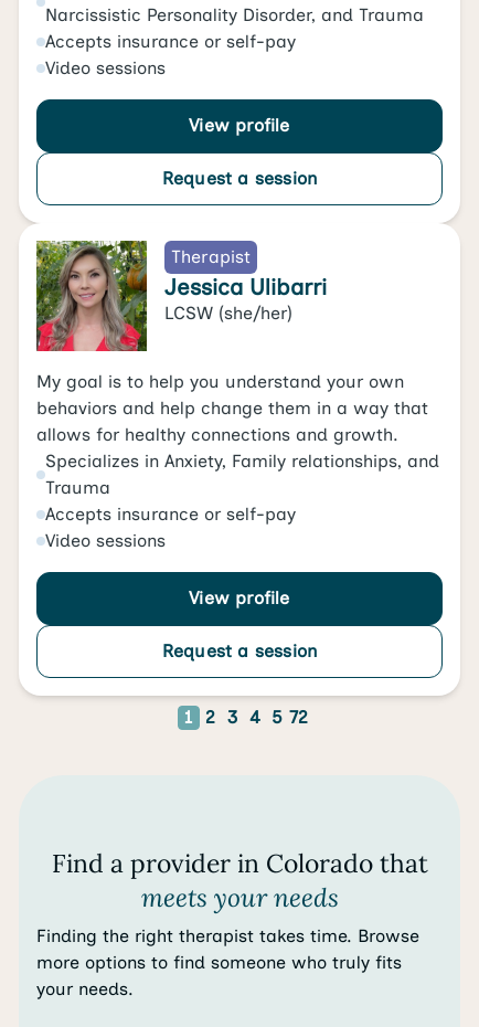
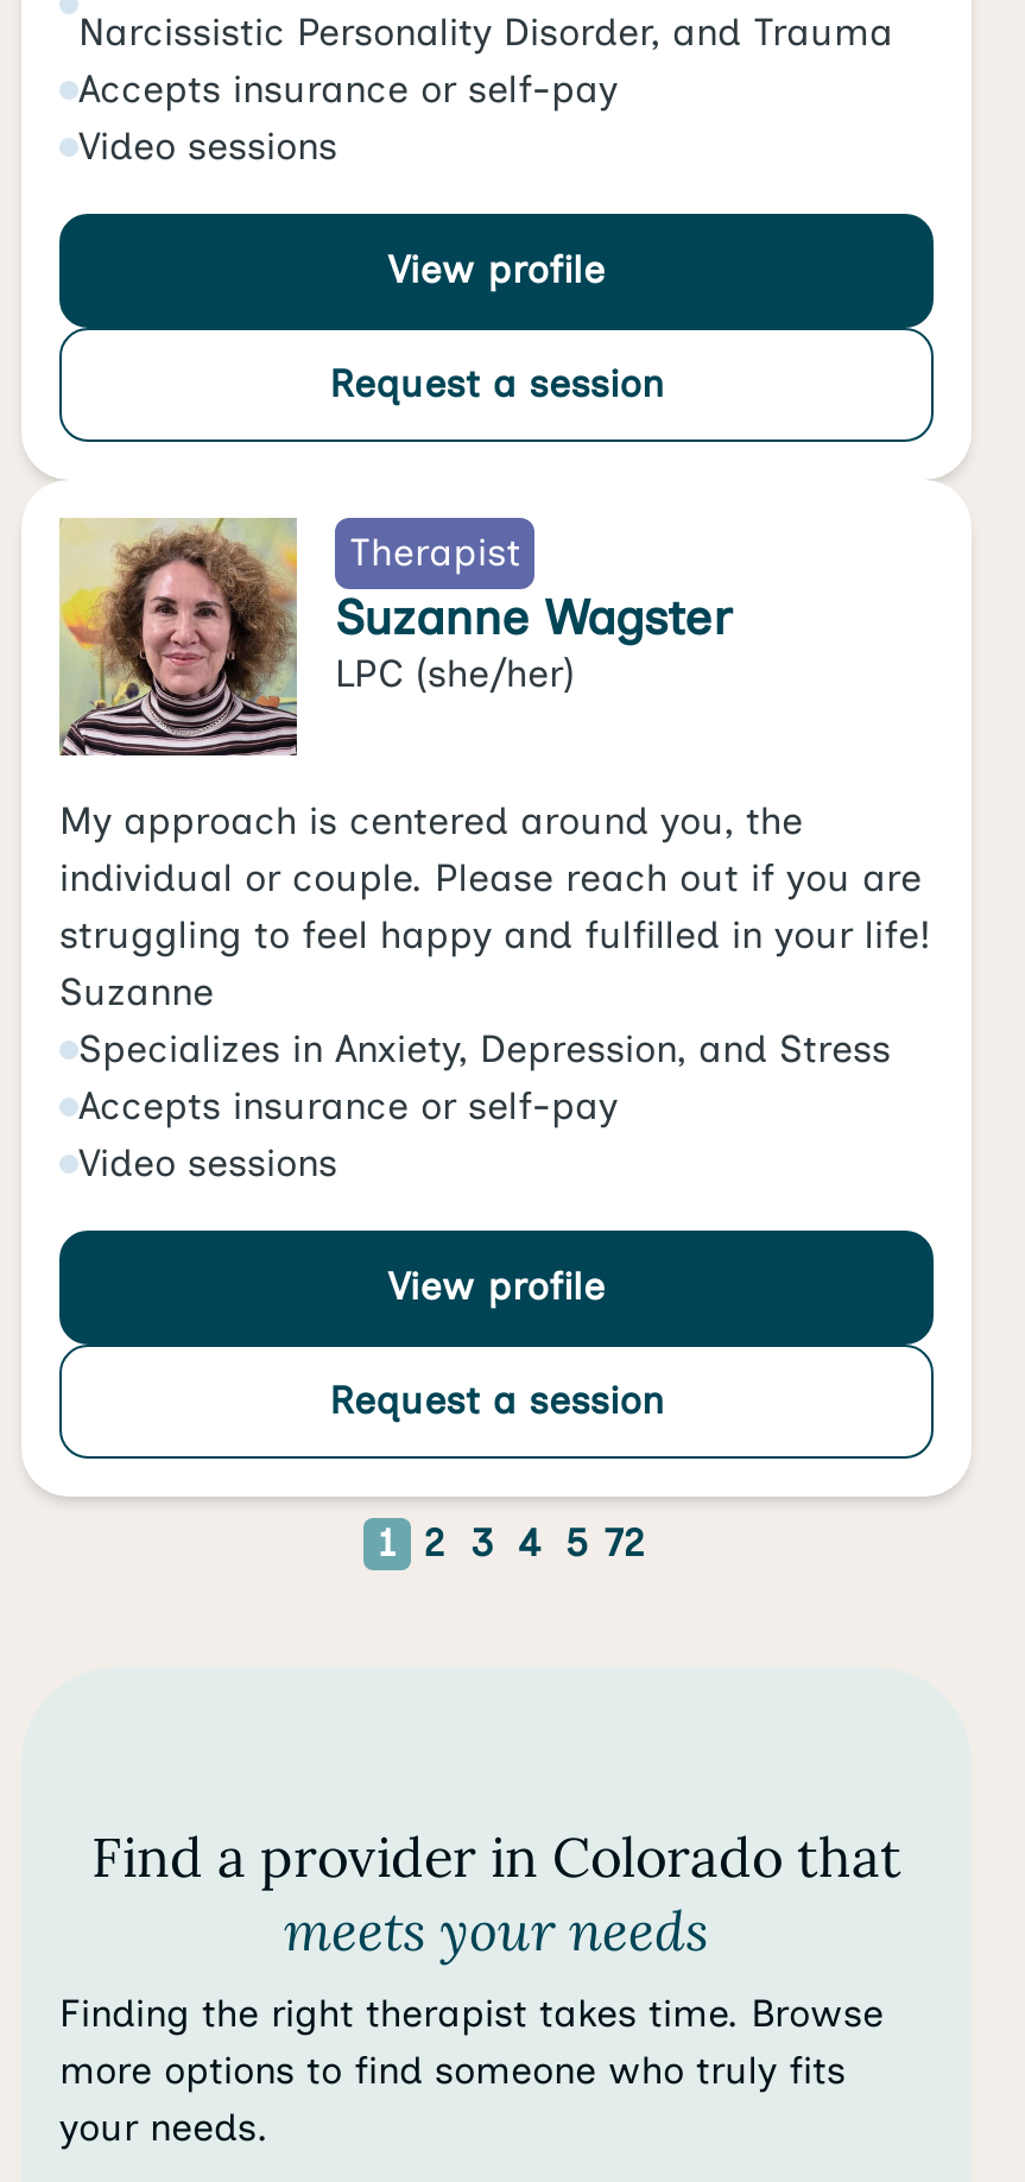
- [image]
- Jessica Ulibarri
- LCSW (she/her)
+ [image]
+ Suzanne Wagster
+ LPC (she/her)

- My goal is to help you understand your own
- behaviors and help change them in a way that
- allows for healthy connections and growth.
- Specializes in Anxiety, Family relationships, and
- Trauma
+ My approach is centered around you, the
+ individual or couple. Please reach out if you are
+ struggling to feel happy and fulfilled in your life!
+ Suzanne
+ Specializes in Anxiety, Depression, and Stress
